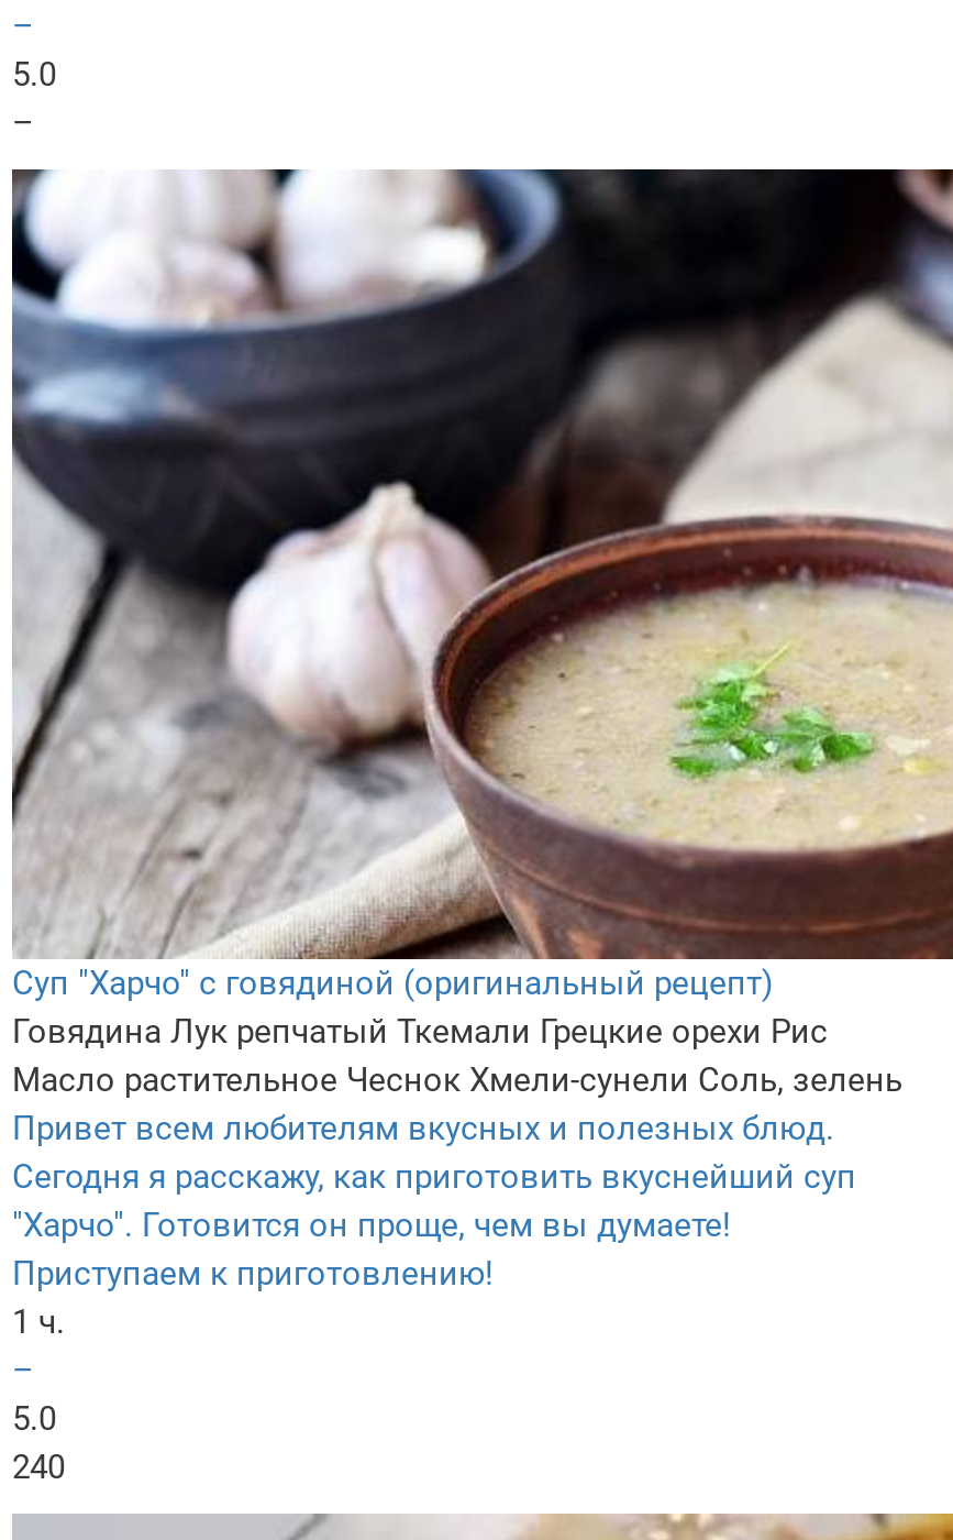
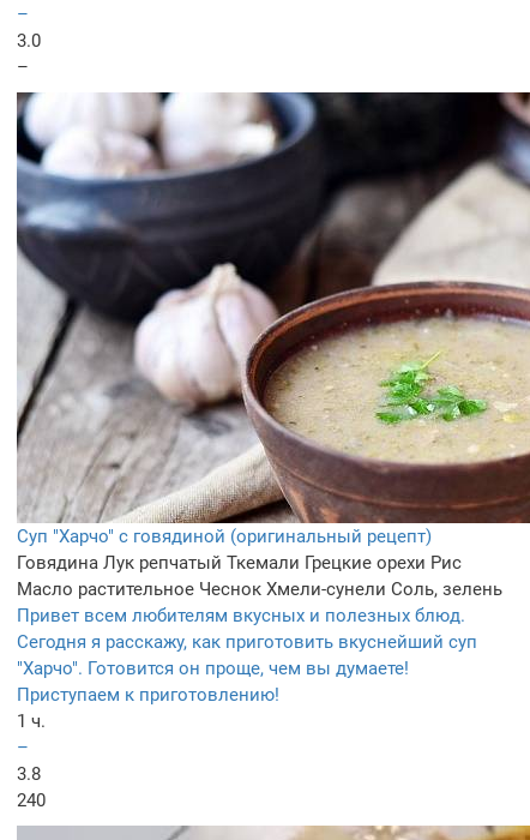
- 5.0
+ 3.0

- 5.0
+ 3.8
